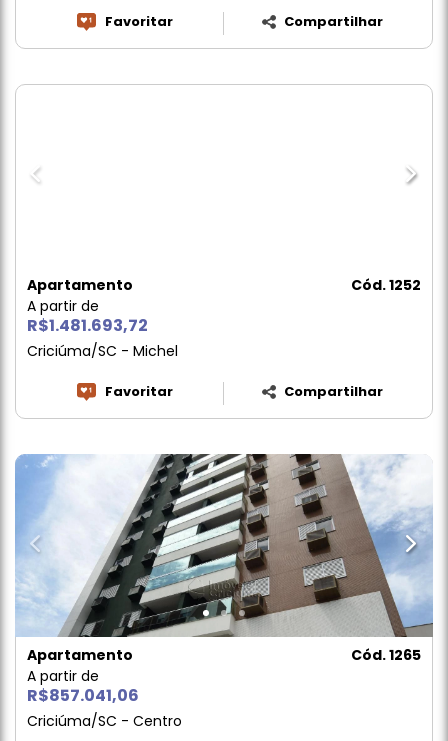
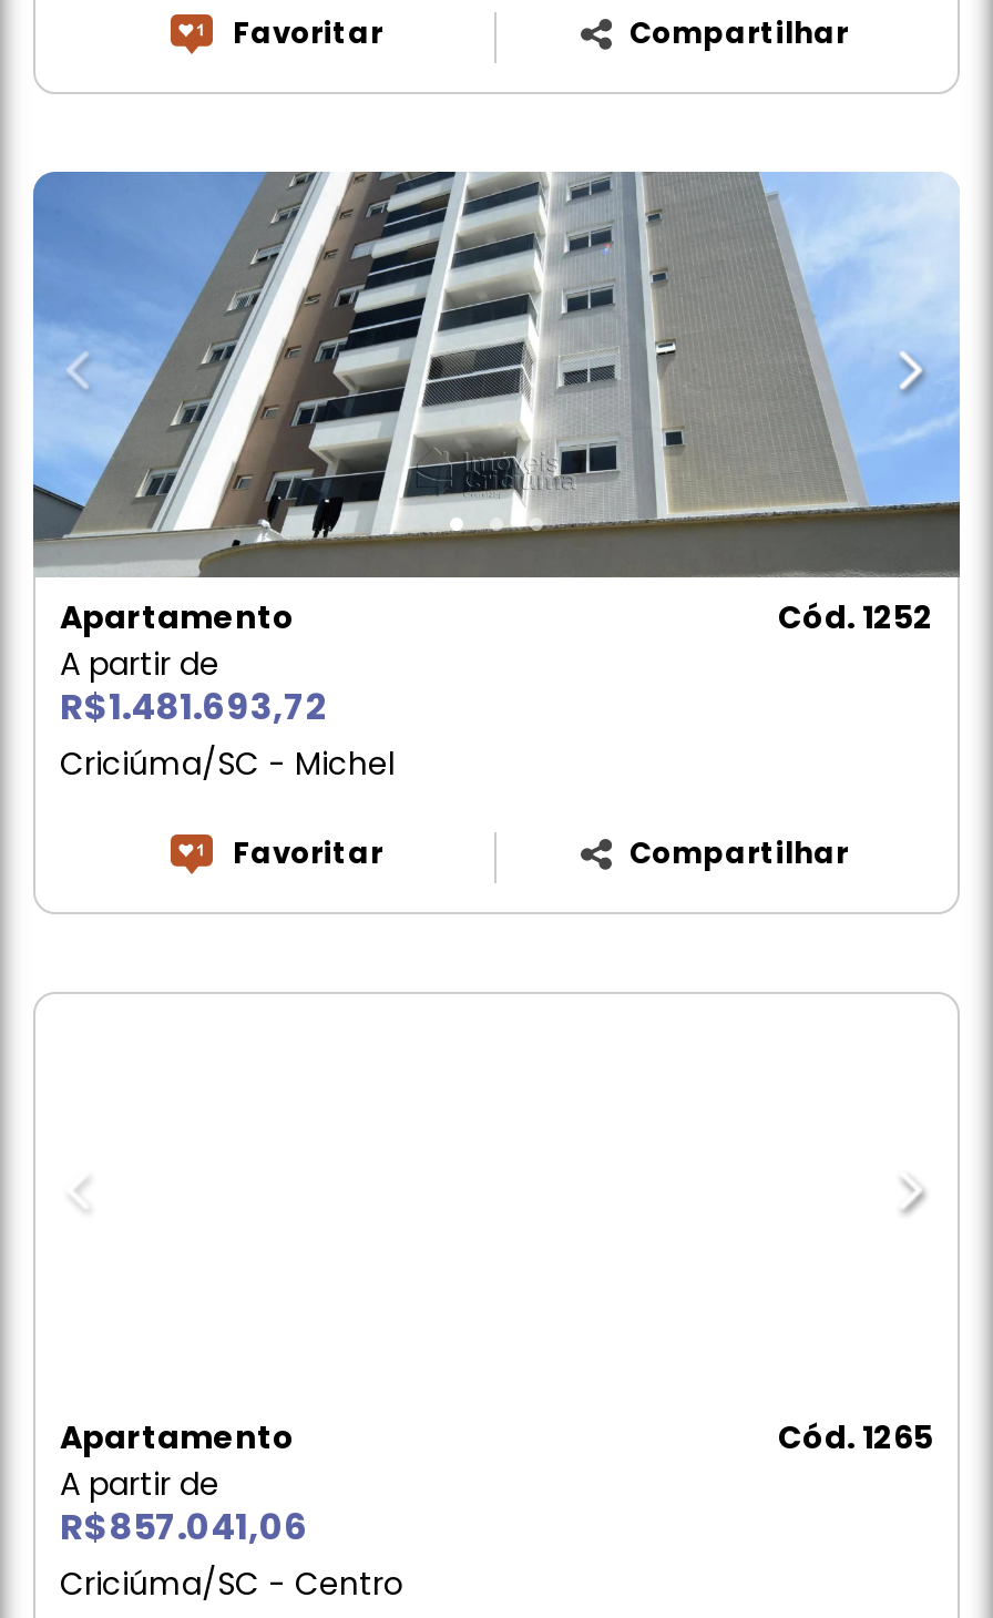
+ [image]

- [image]
